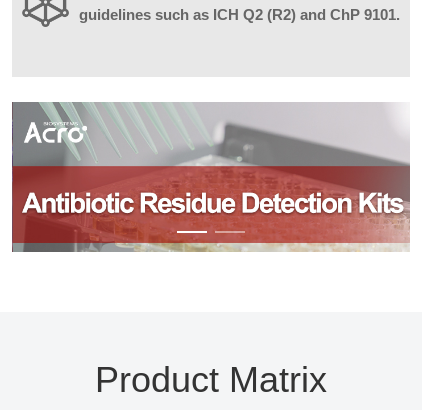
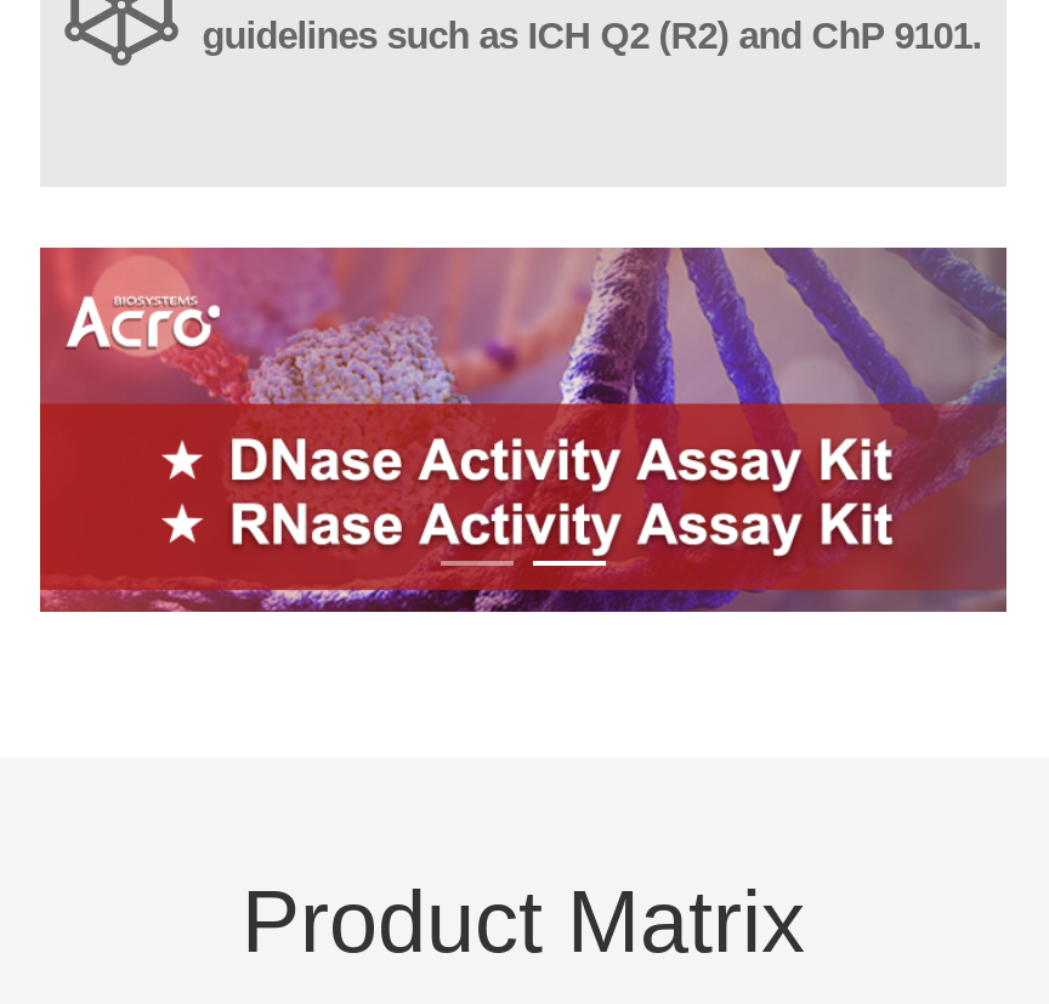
- [image]
+ [image]
